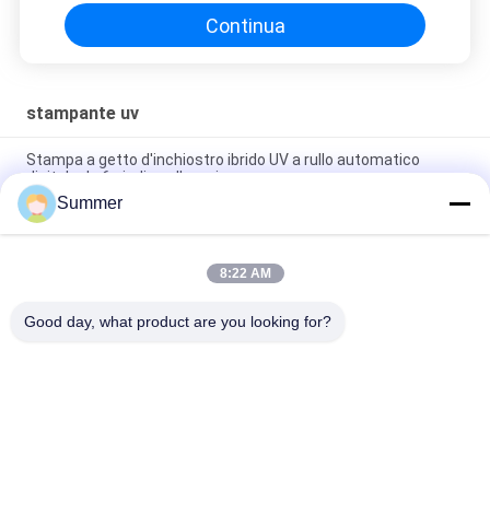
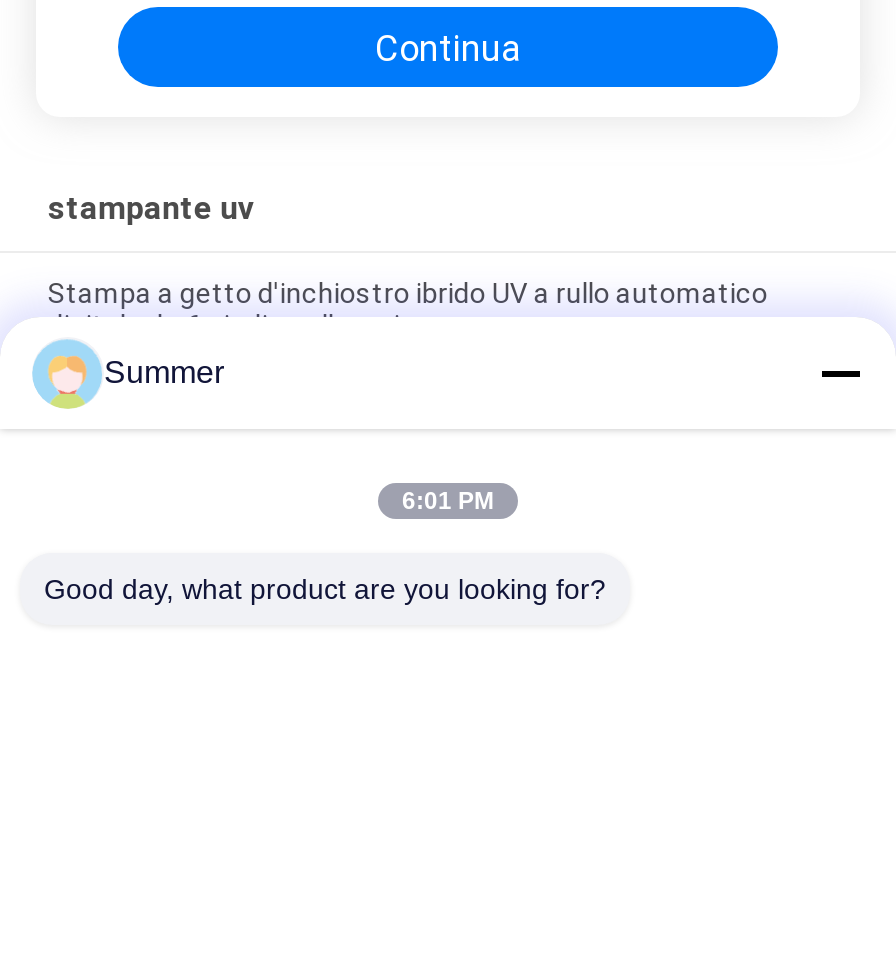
- 8:22 AM
+ 6:01 PM
